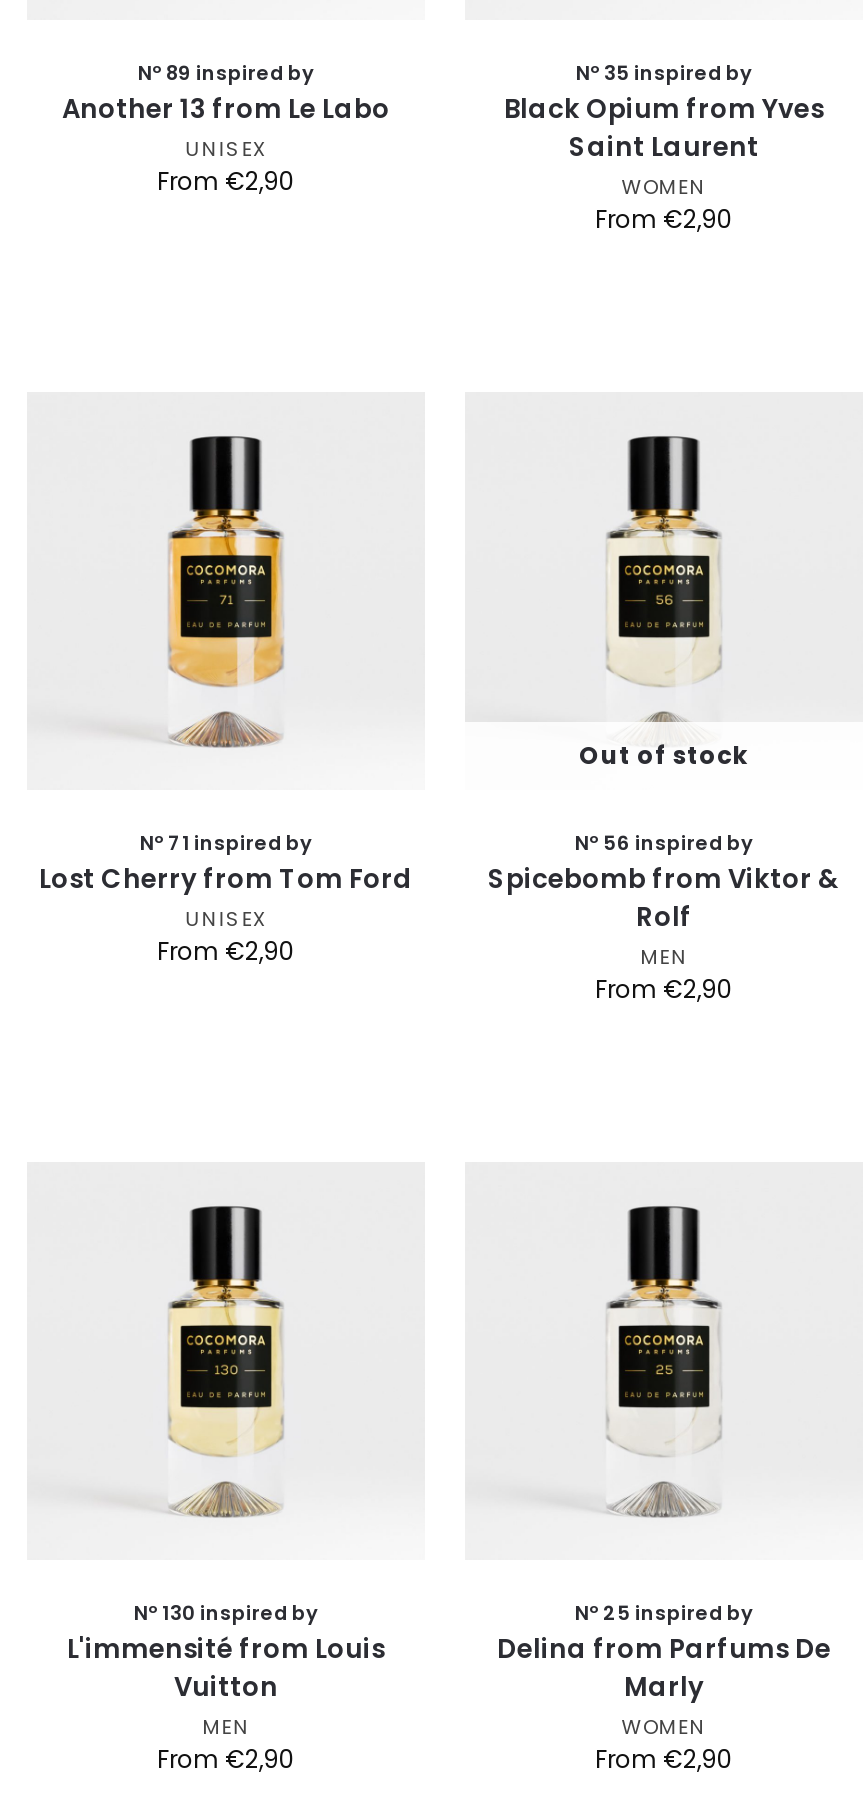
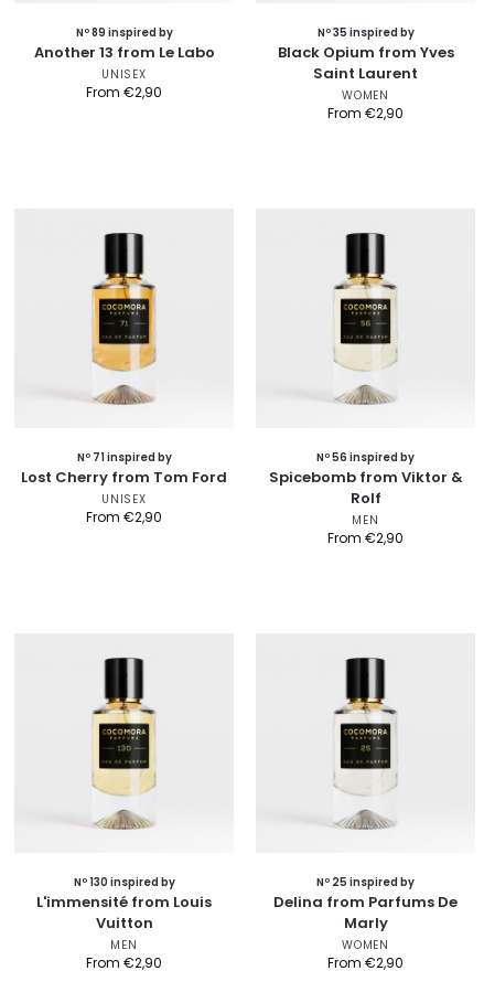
- Out of stock
